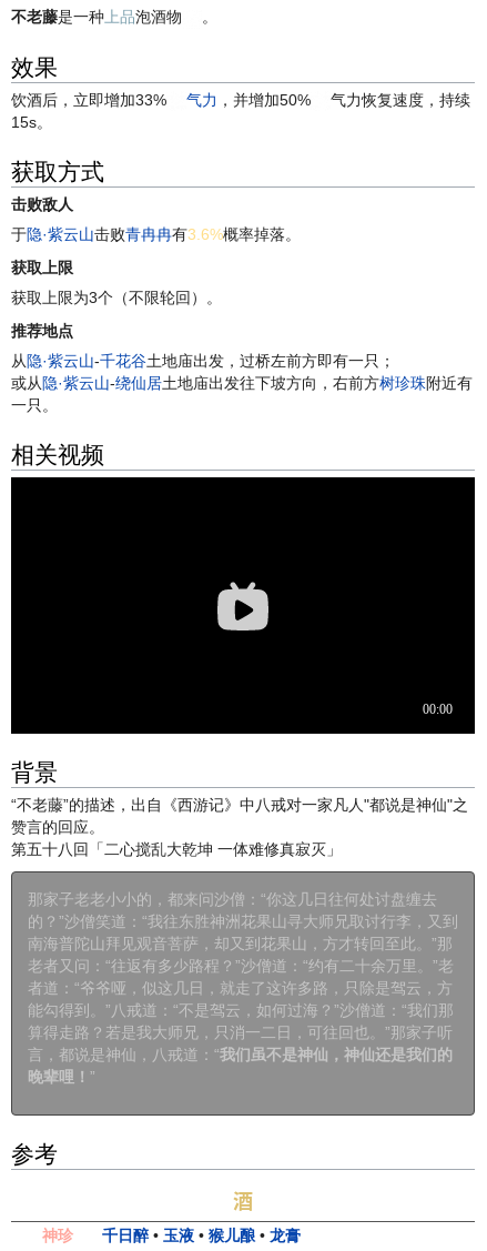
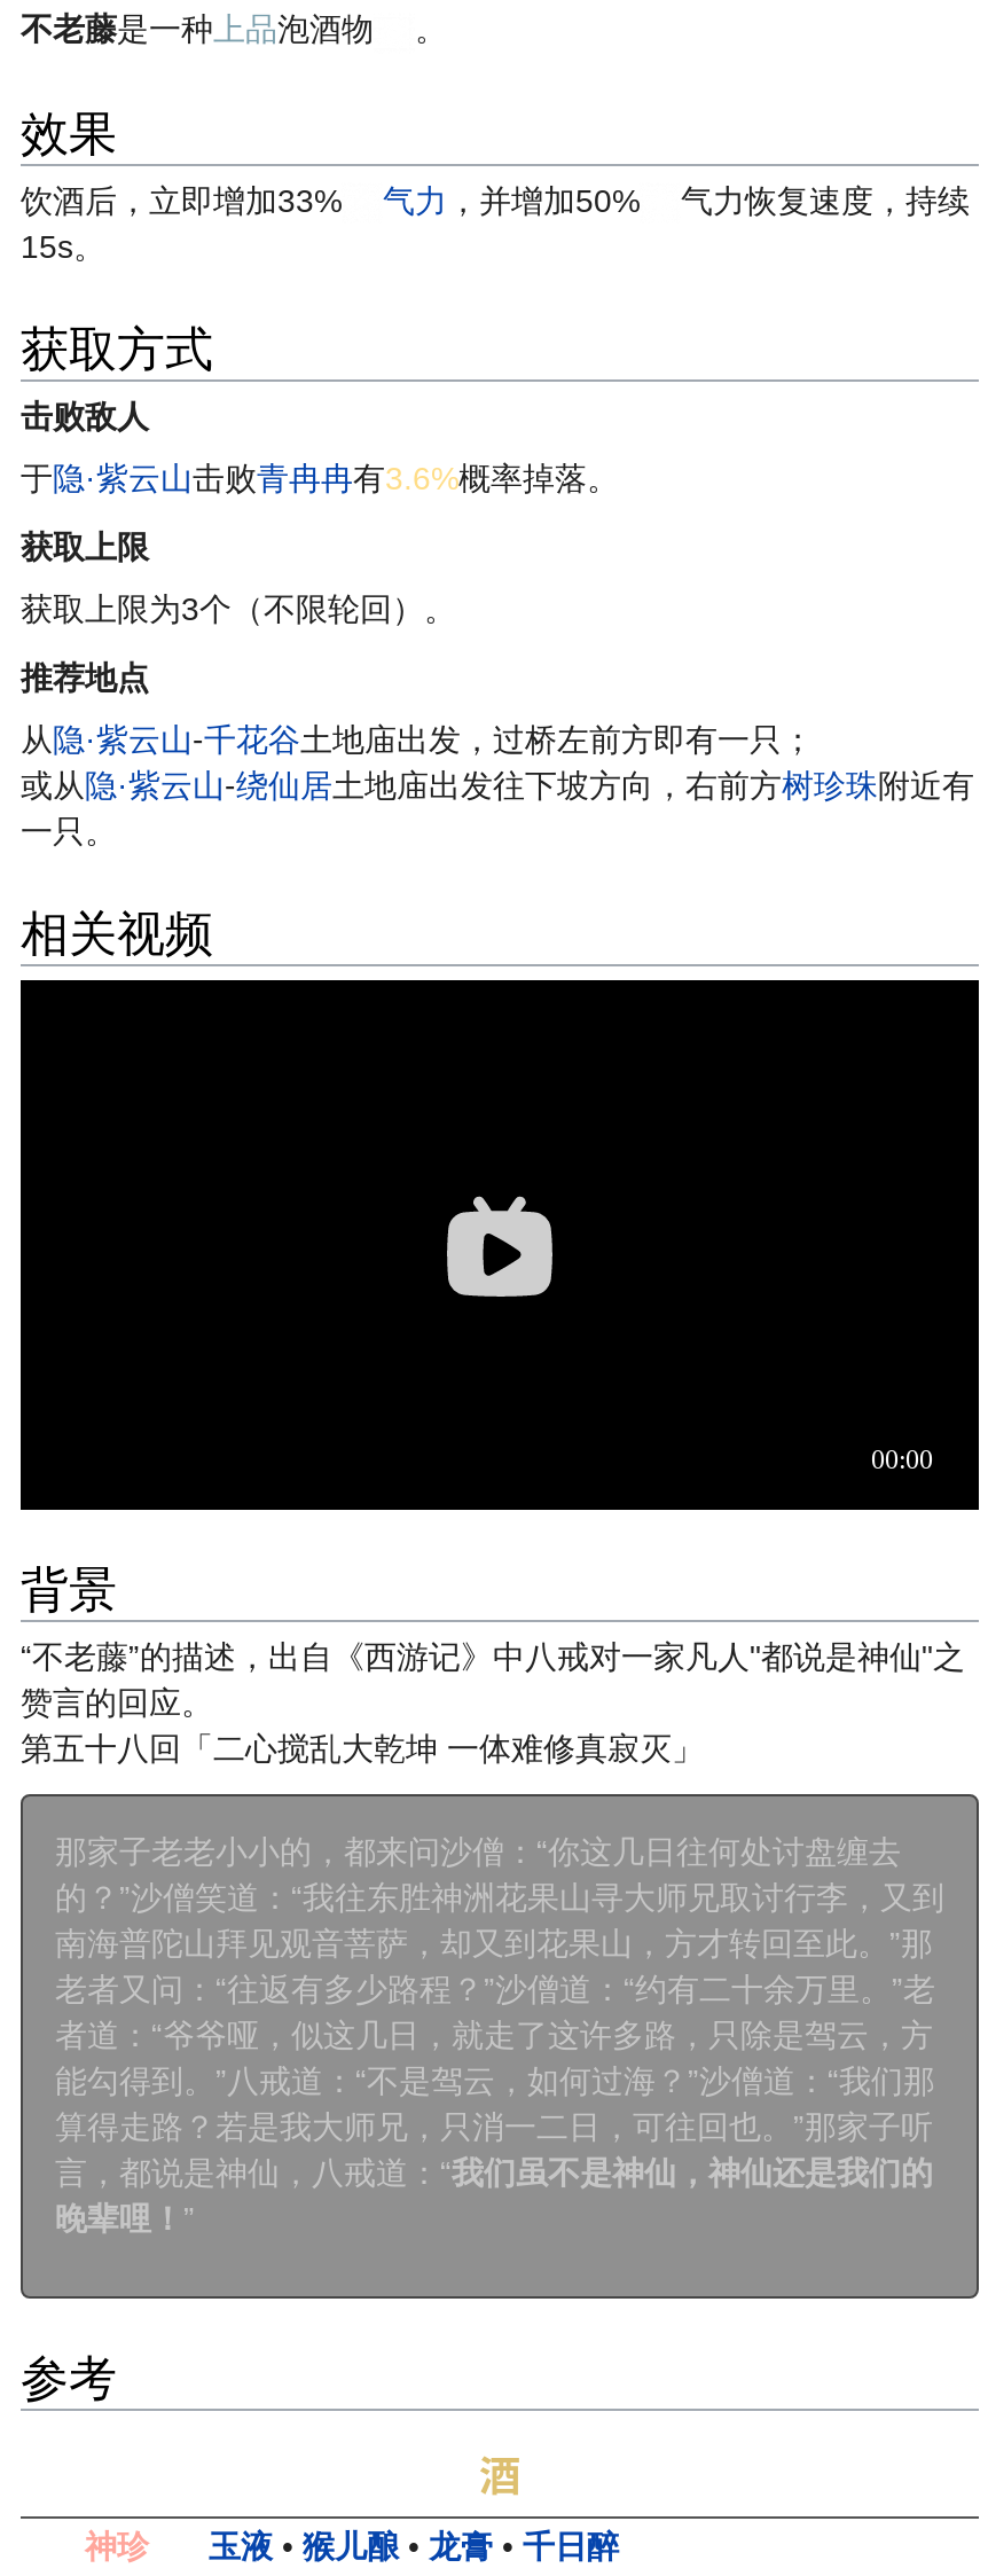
- 千日醉•玉液•猴儿酿•龙膏
+ 玉液•猴儿酿•龙膏•千日醉
